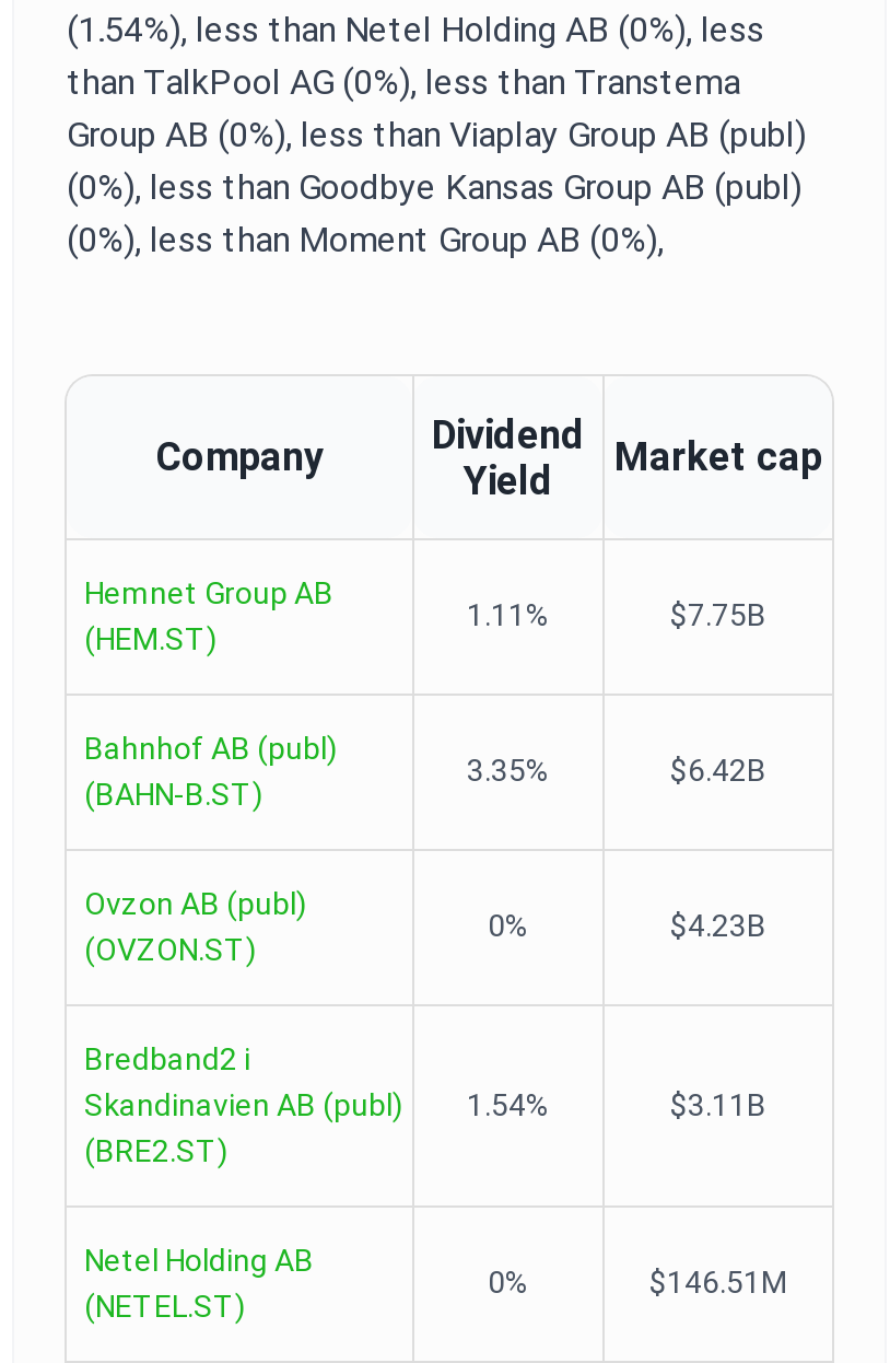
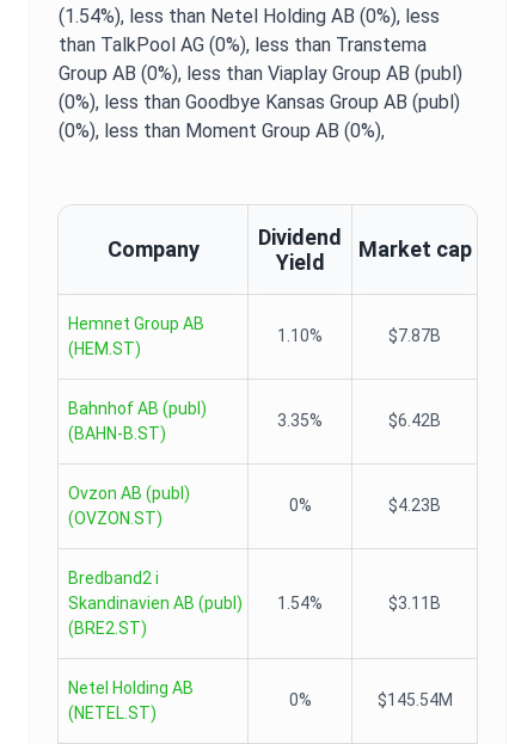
- 1.11%
- $7.75B
+ 1.10%
+ $7.87B

- $146.51M
+ $145.54M
